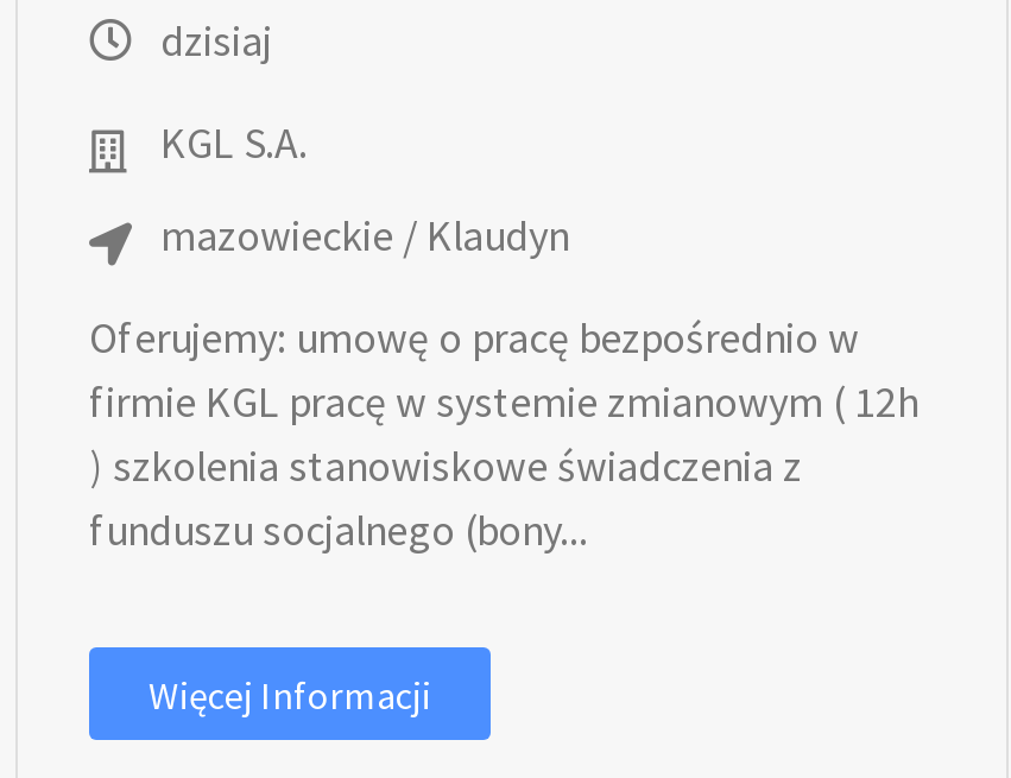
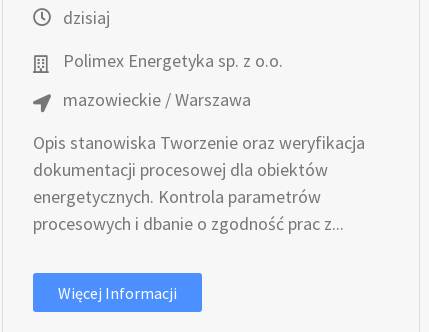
- KGL S.A.
+ Polimex Energetyka sp. z o.o.

- mazowieckie / Klaudyn
+ mazowieckie / Warszawa

- Oferujemy: umowę o pracę bezpośrednio w
- firmie KGL pracę w systemie zmianowym ( 12h
- ) szkolenia stanowiskowe świadczenia z
- funduszu socjalnego (bony...
+ Opis stanowiska Tworzenie oraz weryfikacja
+ dokumentacji procesowej dla obiektów
+ energetycznych. Kontrola parametrów
+ procesowych i dbanie o zgodność prac z...
